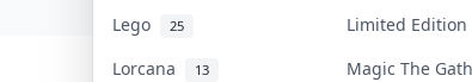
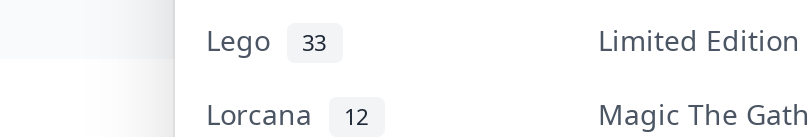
- Lego 25
+ Lego 33

- Lorcana 13
+ Lorcana 12
